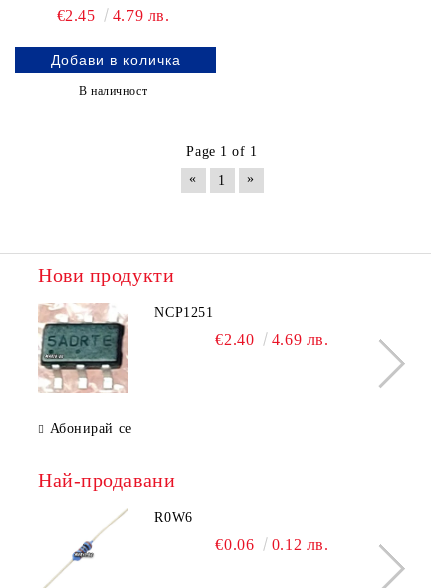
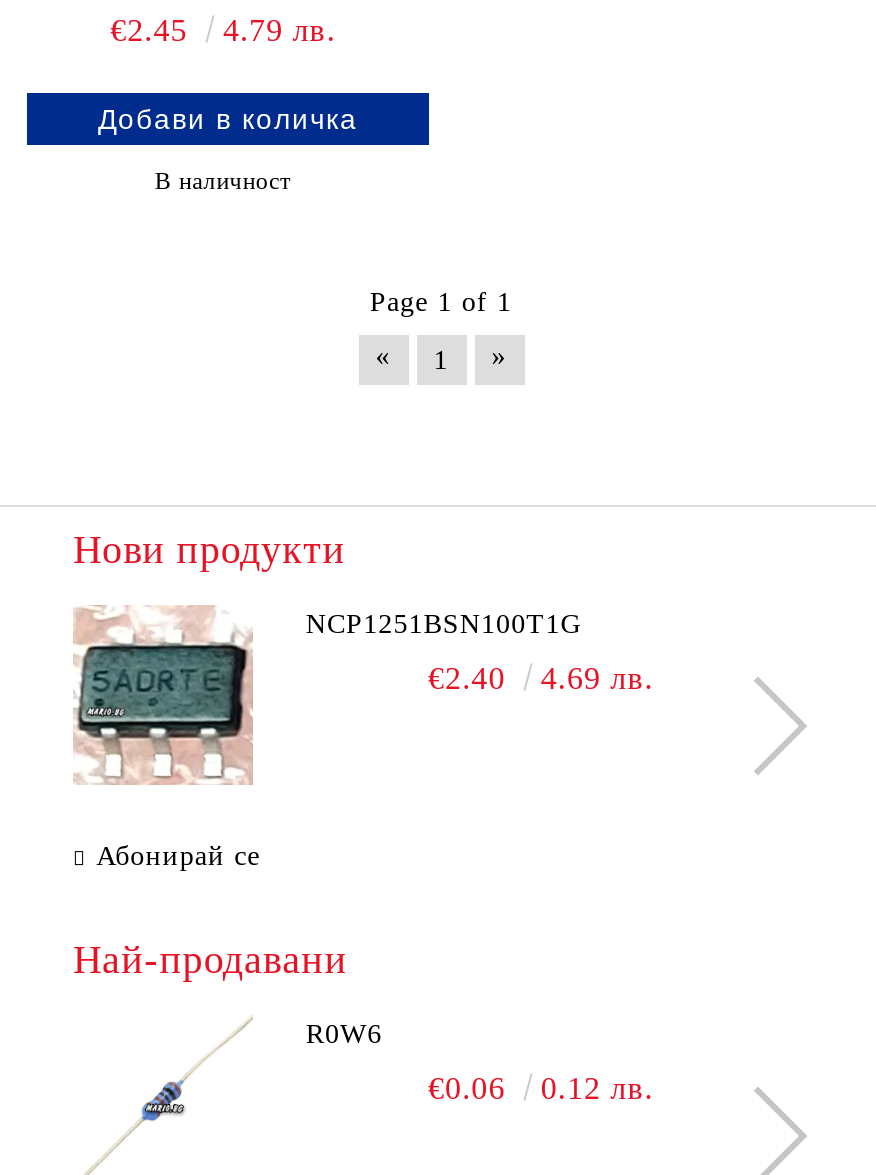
- NCP1251
+ NCP1251BSN100T1G
